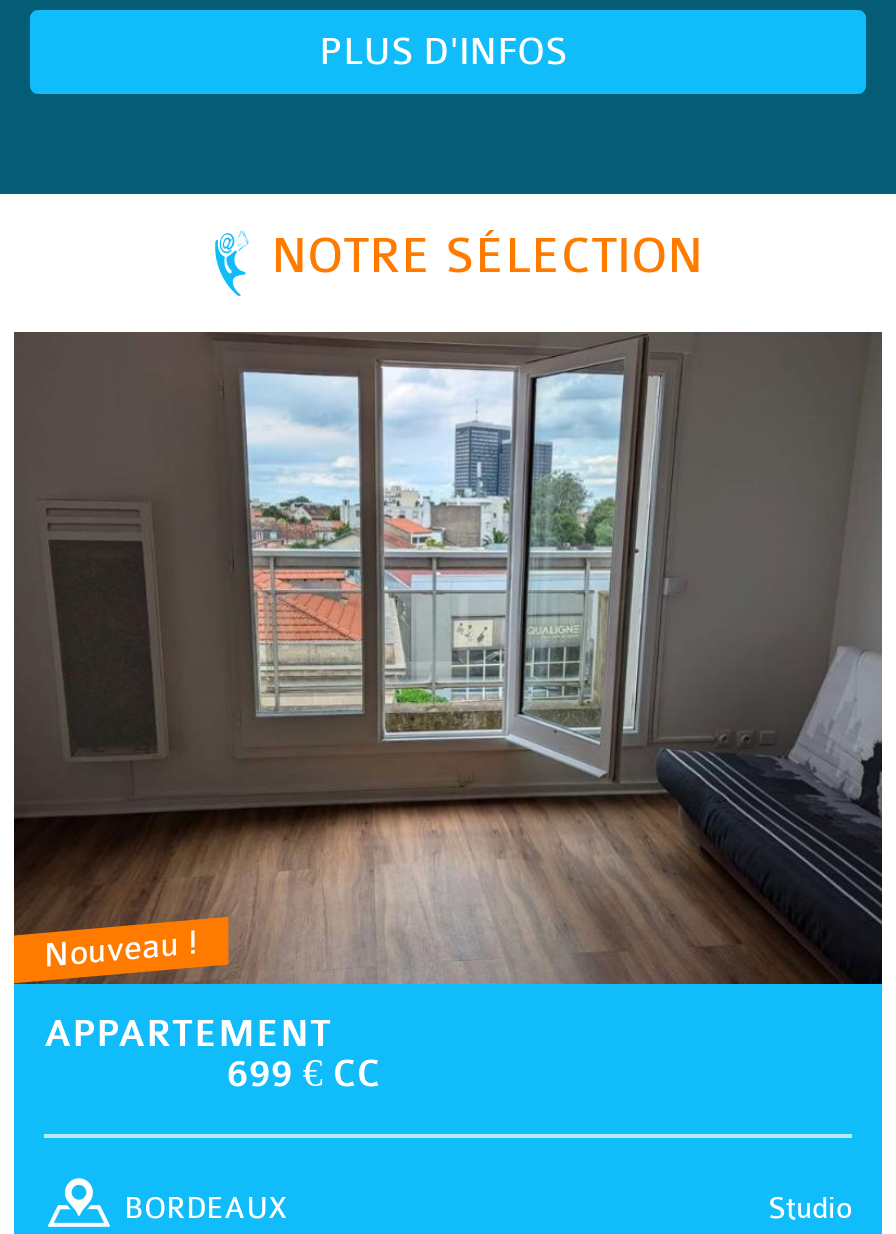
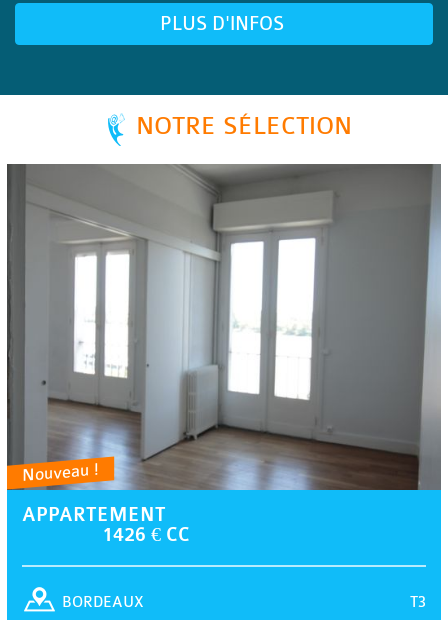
- [image]
- 699 € CC
+ [image]
+ 1426 € CC

- Studio
+ T3
